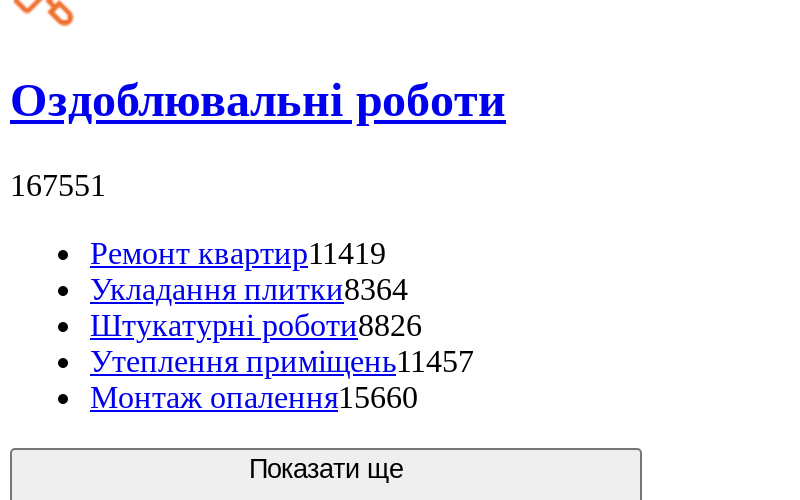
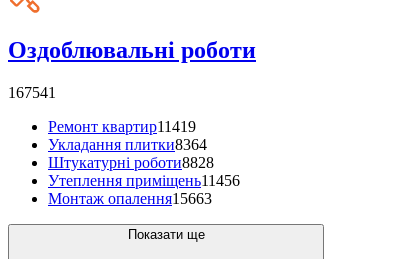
- 167551
+ 167541

- Штукатурні роботи8826
+ Штукатурні роботи8828

- Утеплення приміщень11457
+ Утеплення приміщень11456

- Монтаж опалення15660
+ Монтаж опалення15663
